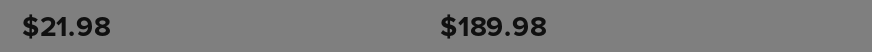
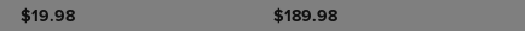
- $21.98
+ $19.98
